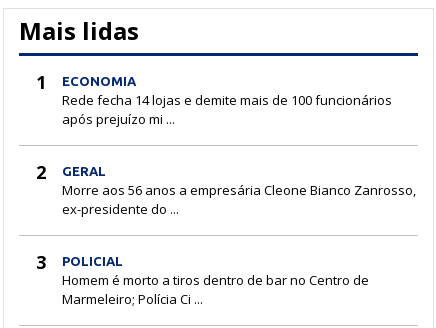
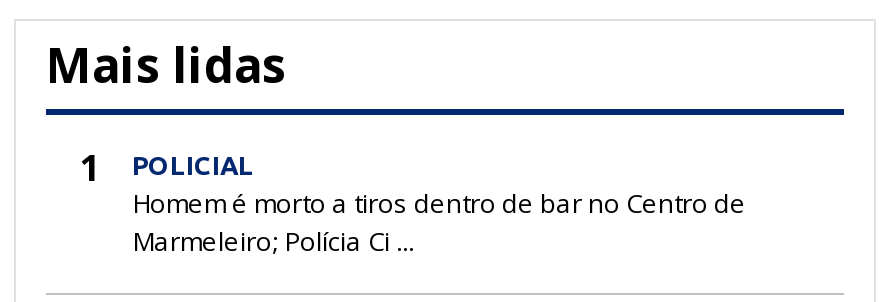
- ECONOMIA
- Rede fecha 14 lojas e demite mais de 100 funcionários
- após prejuízo mi ...
- 2
- GERAL
- Morre aos 56 anos a empresária Cleone Bianco Zanrosso,
- ex-presidente do ...
- 3
